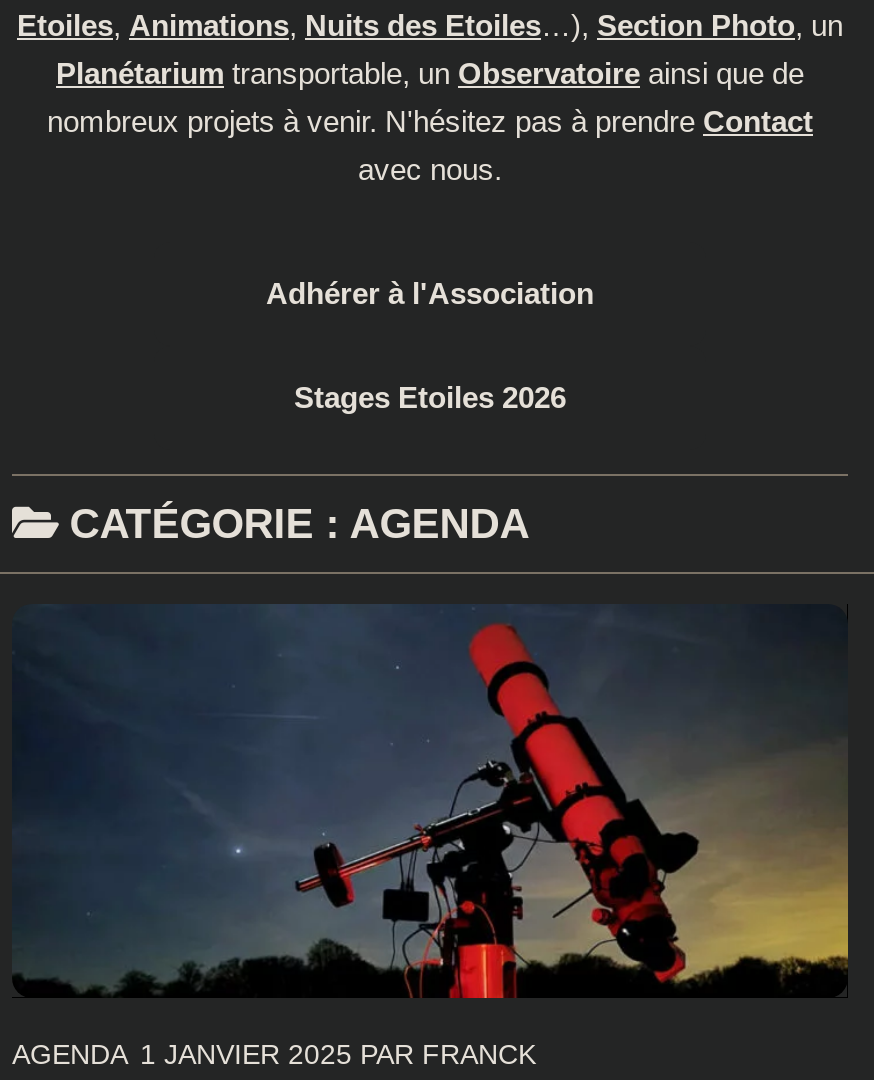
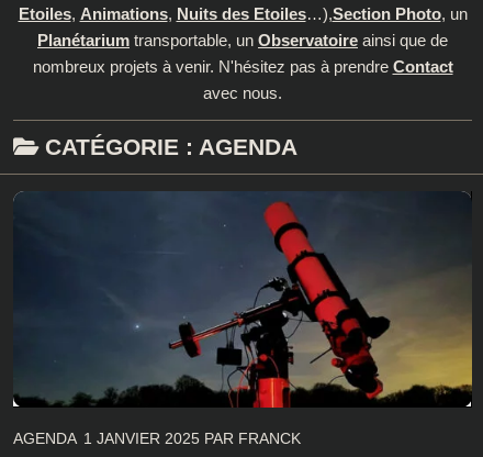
- Adhérer à l'Association
- Stages Etoiles 2026
